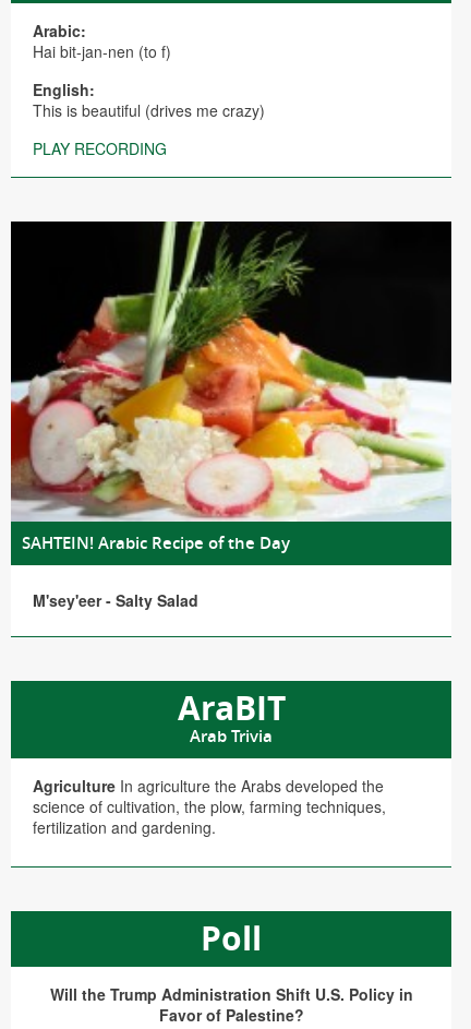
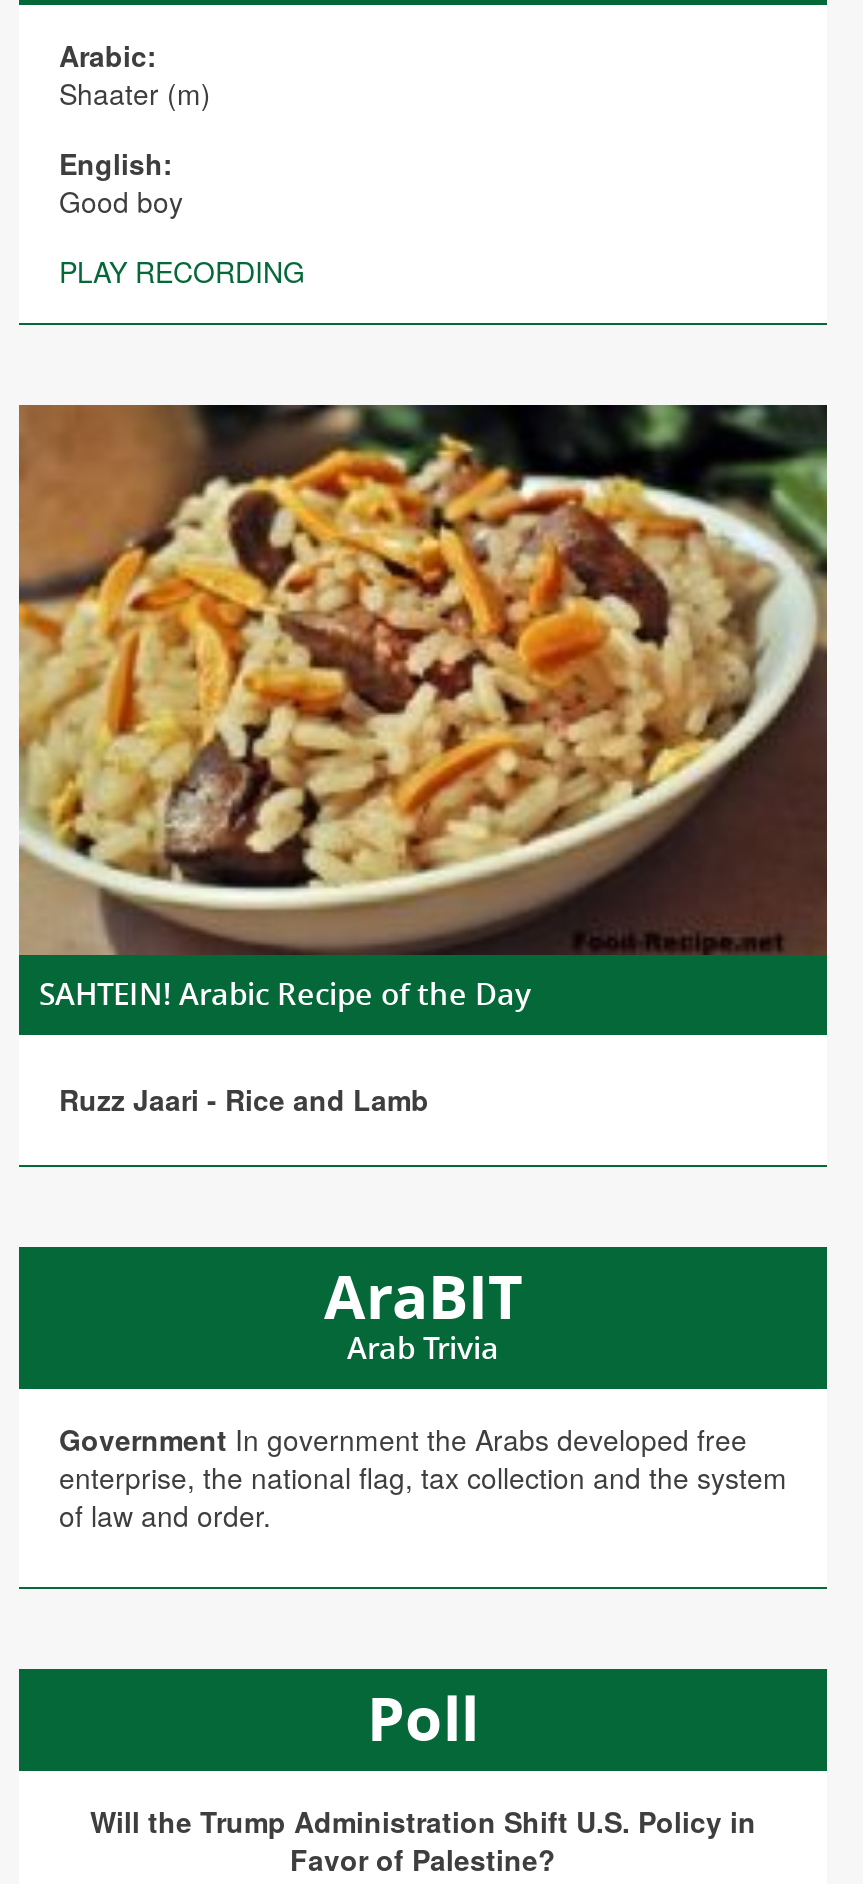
- Hai bit-jan-nen (to f)
+ Shaater (m)

- This is beautiful (drives me crazy)
+ Good boy

- [image]
+ [image]

- M'sey'eer - Salty Salad
+ Ruzz Jaari - Rice and Lamb

- Agriculture In agriculture the Arabs developed the
- science of cultivation, the plow, farming techniques,
- fertilization and gardening.
+ Government In government the Arabs developed free
+ enterprise, the national flag, tax collection and the system
+ of law and order.
